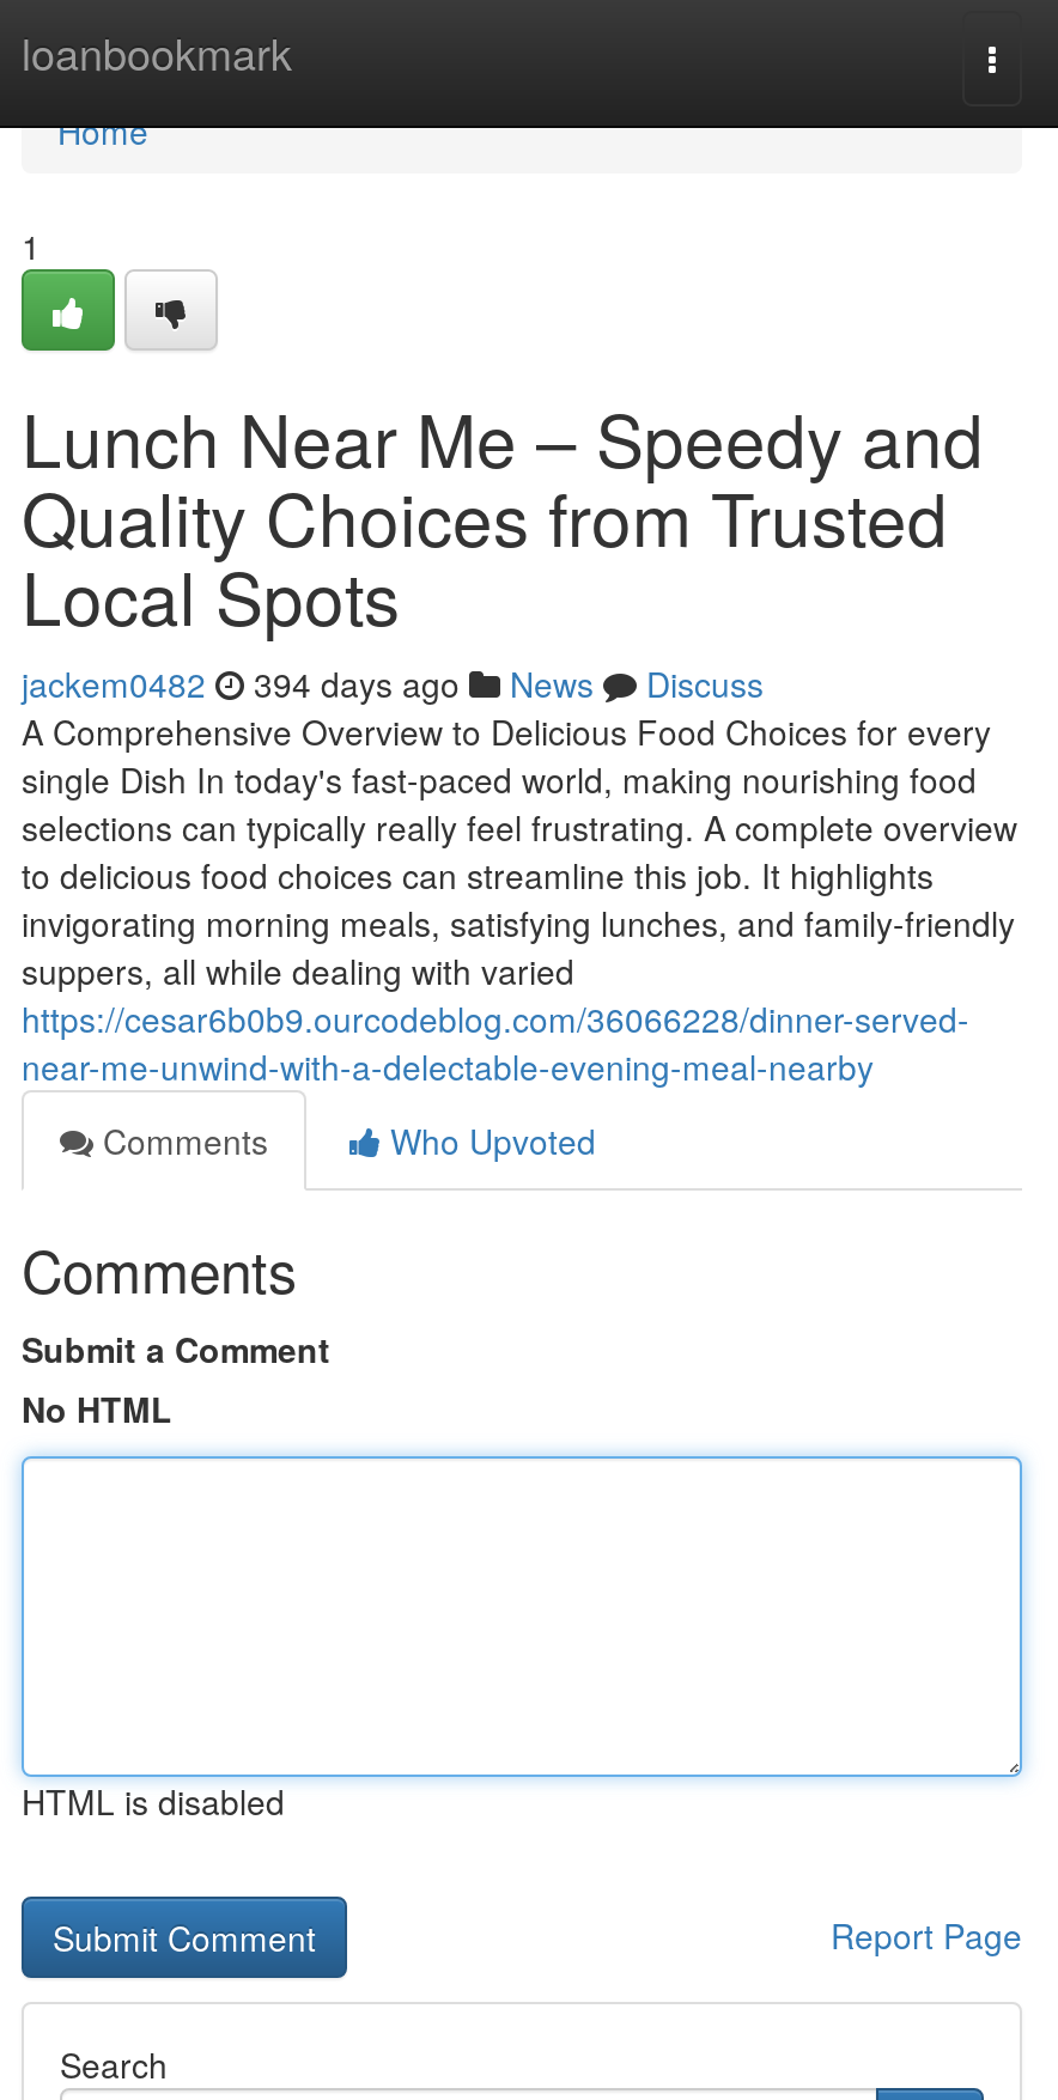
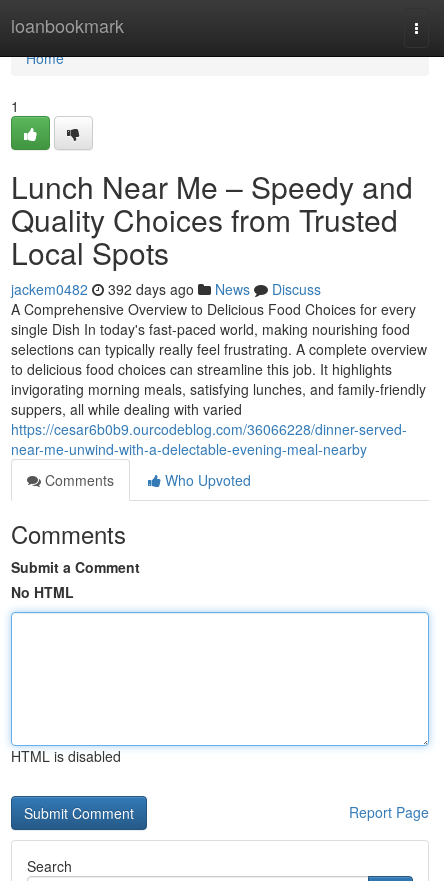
- jackem0482 394 days ago News Discuss
+ jackem0482 392 days ago News Discuss
